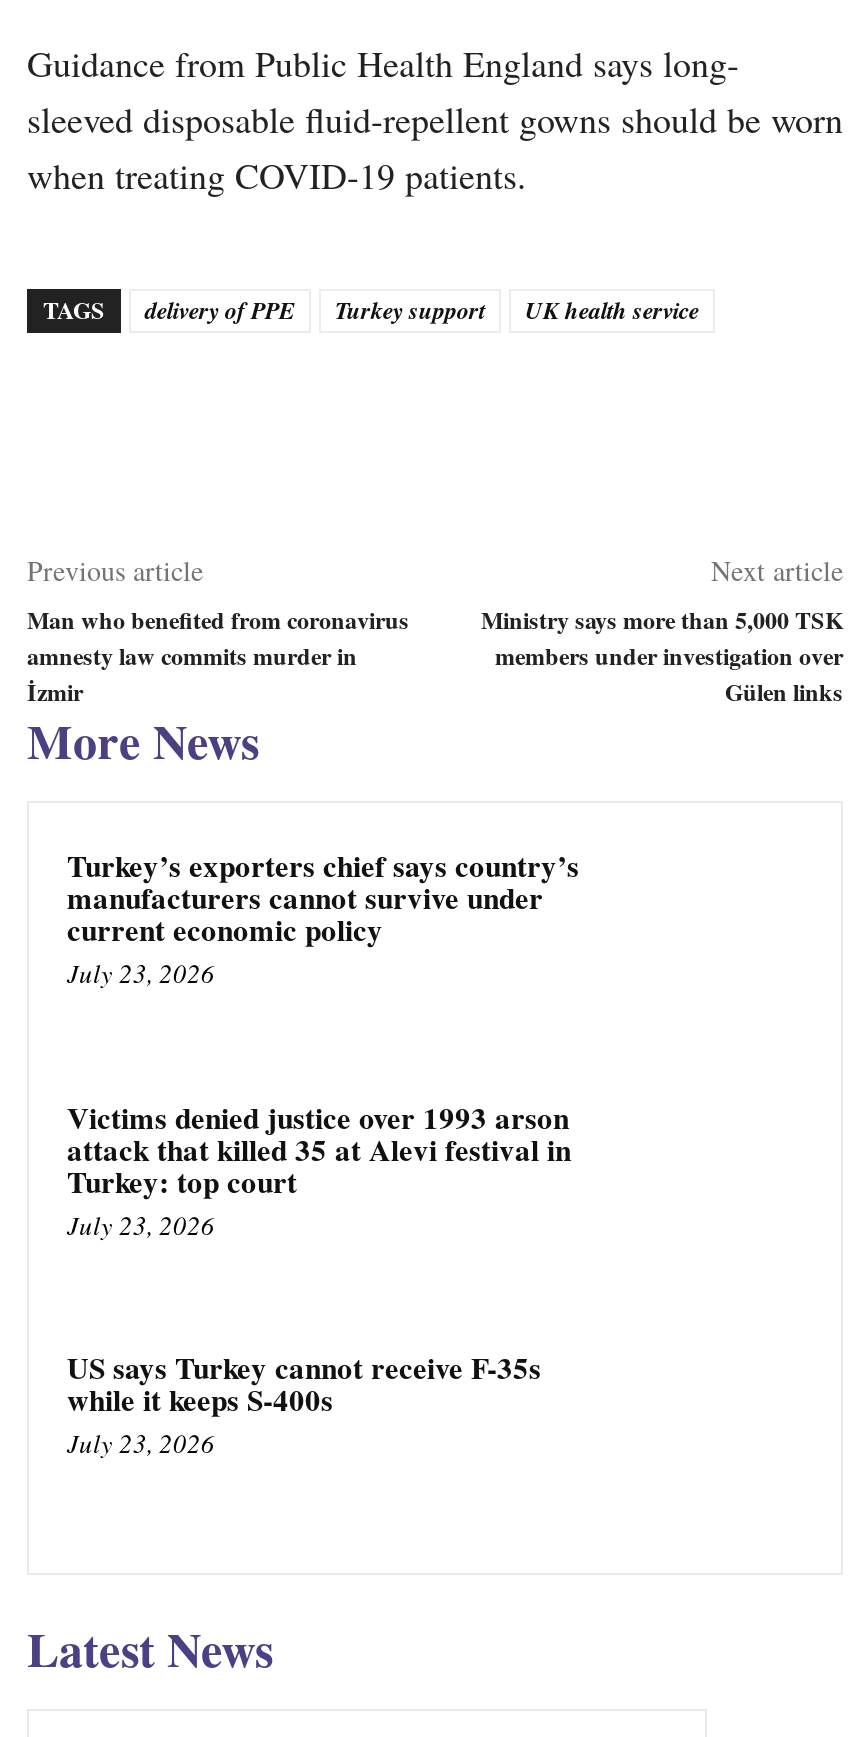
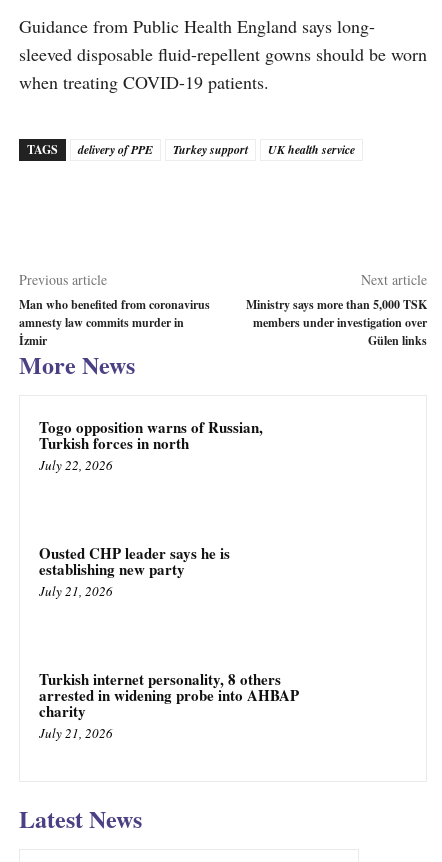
- Turkey’s exporters chief says country’s
- manufacturers cannot survive under
- current economic policy
- July 23, 2026
+ Togo opposition warns of Russian,
+ Turkish forces in north
+ July 22, 2026

- Victims denied justice over 1993 arson
- attack that killed 35 at Alevi festival in
- Turkey: top court
- July 23, 2026
+ Ousted CHP leader says he is
+ establishing new party
+ July 21, 2026

- US says Turkey cannot receive F-35s
- while it keeps S-400s
- July 23, 2026
+ Turkish internet personality, 8 others
+ arrested in widening probe into AHBAP
+ charity
+ July 21, 2026
